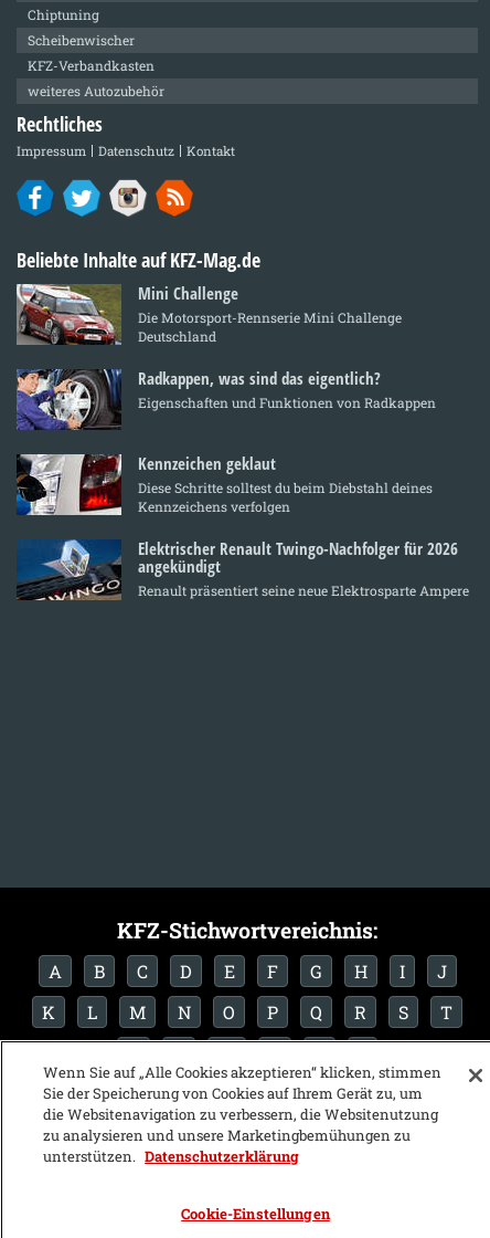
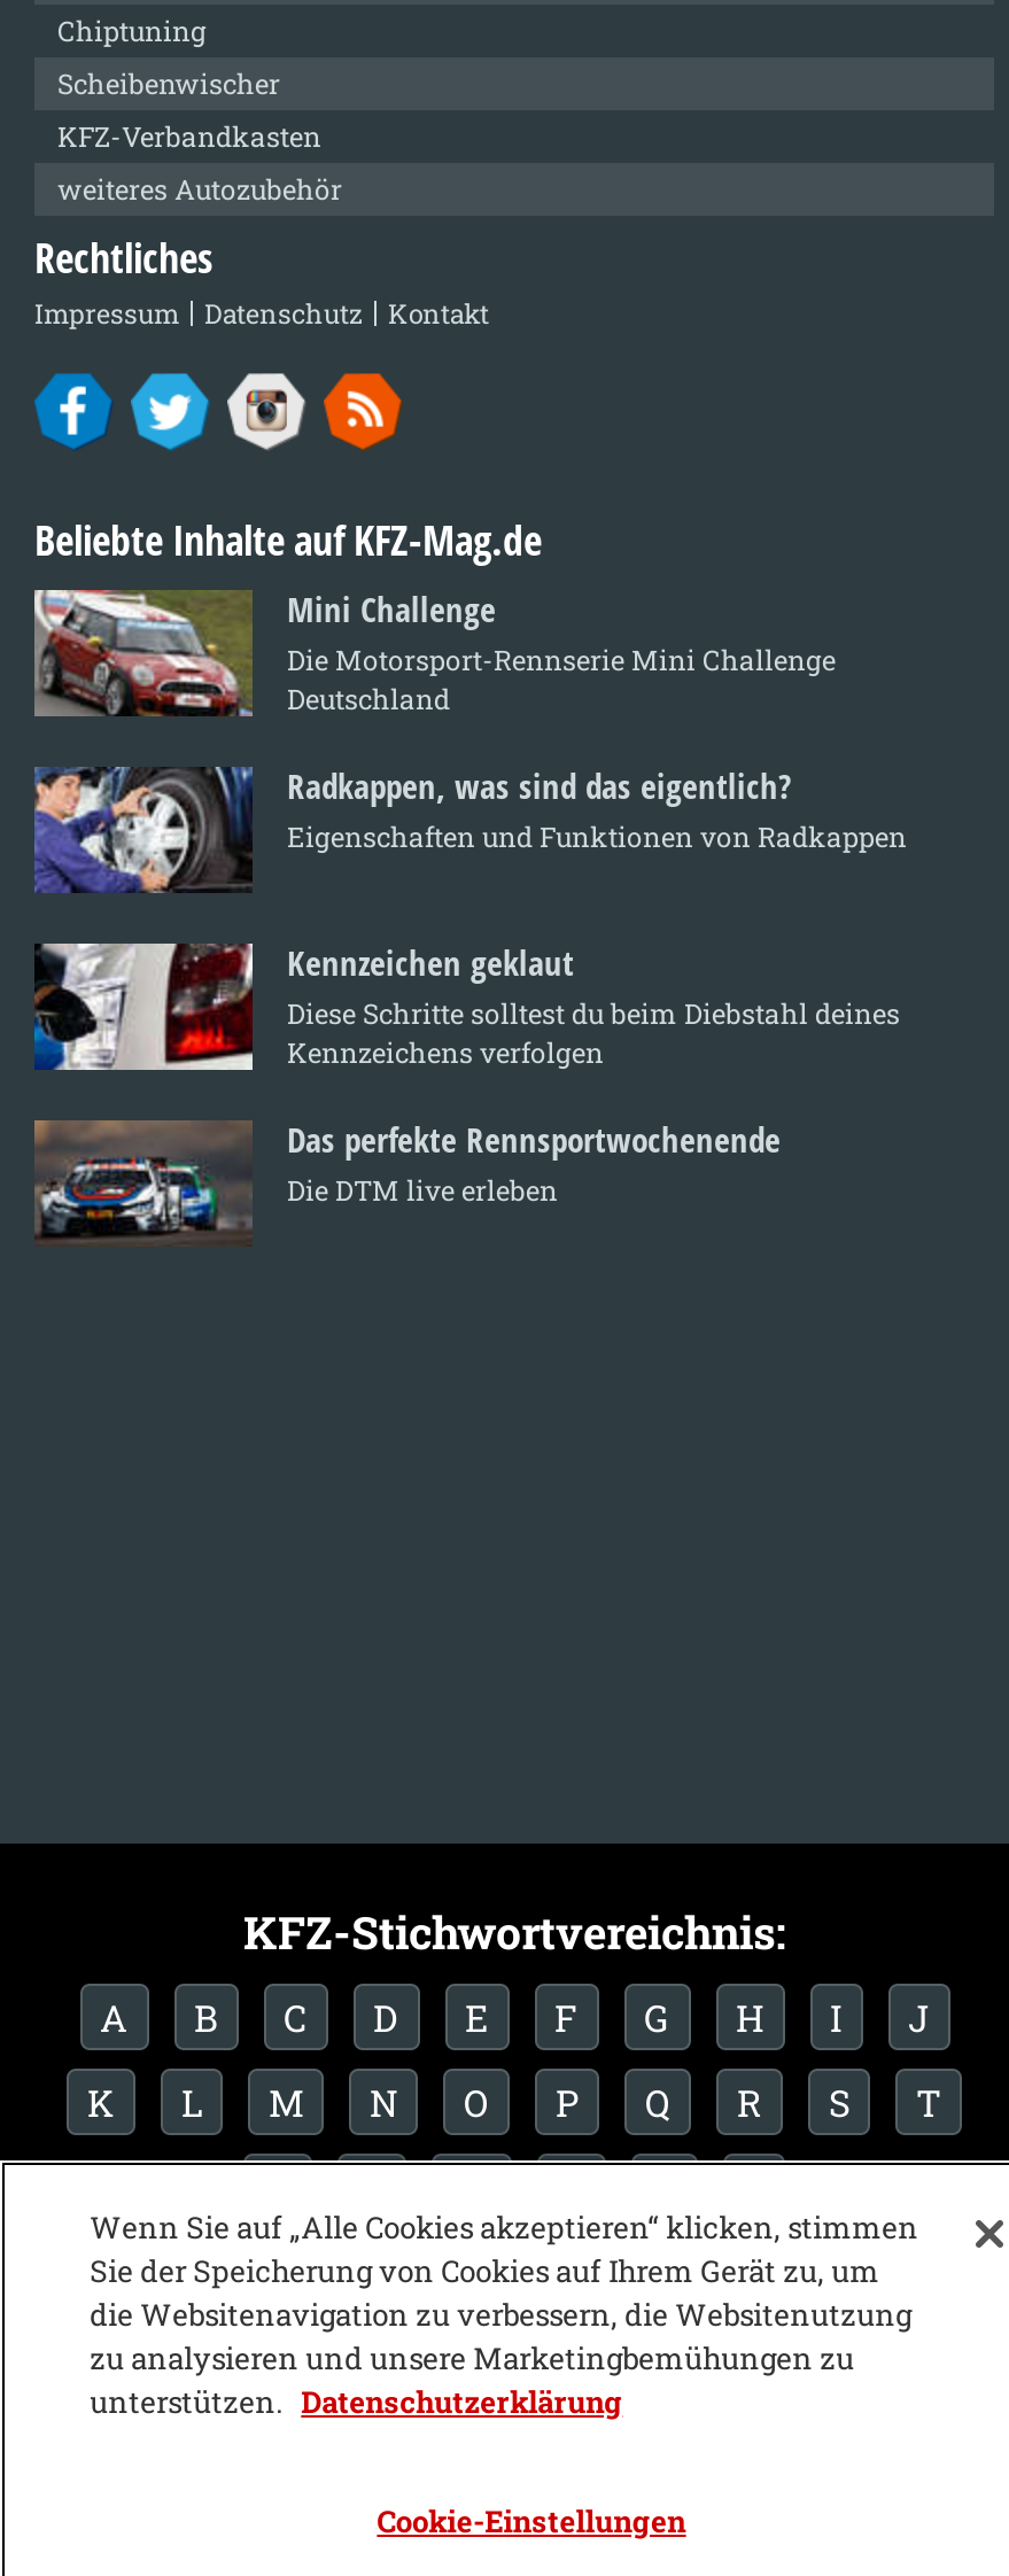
- [image]
- Elektrischer Renault Twingo-Nachfolger für 2026
- angekündigt
- Renault präsentiert seine neue Elektrosparte Ampere
+ [image]
+ Das perfekte Rennsportwochenende
+ Die DTM live erleben
